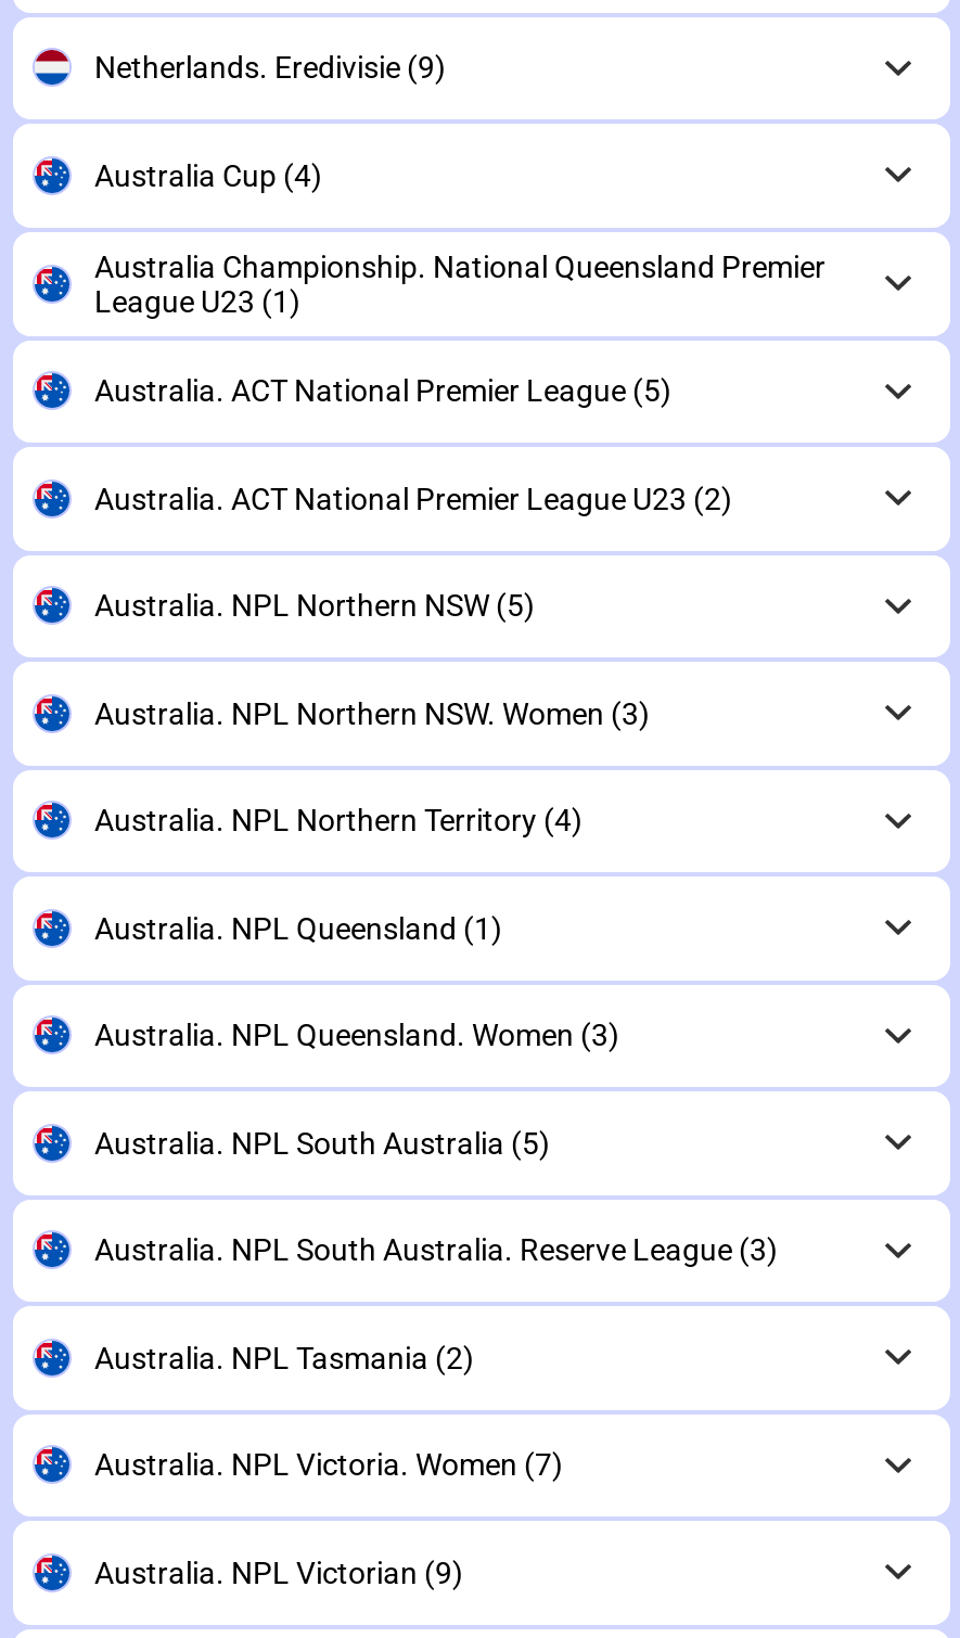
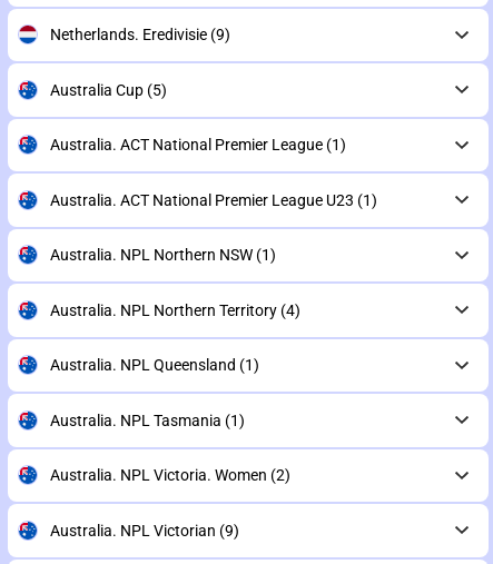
- Australia Cup (4)
- Australia Championship. National Queensland Premier
- League U23 (1)
- Australia. ACT National Premier League (5)
- Australia. ACT National Premier League U23 (2)
- Australia. NPL Northern NSW (5)
- Australia. NPL Northern NSW. Women (3)
+ Australia Cup (5)
+ Australia. ACT National Premier League (1)
+ Australia. ACT National Premier League U23 (1)
+ Australia. NPL Northern NSW (1)

- Australia. NPL Queensland. Women (3)
- Australia. NPL South Australia (5)
- Australia. NPL South Australia. Reserve League (3)
- Australia. NPL Tasmania (2)
- Australia. NPL Victoria. Women (7)
+ Australia. NPL Tasmania (1)
+ Australia. NPL Victoria. Women (2)
